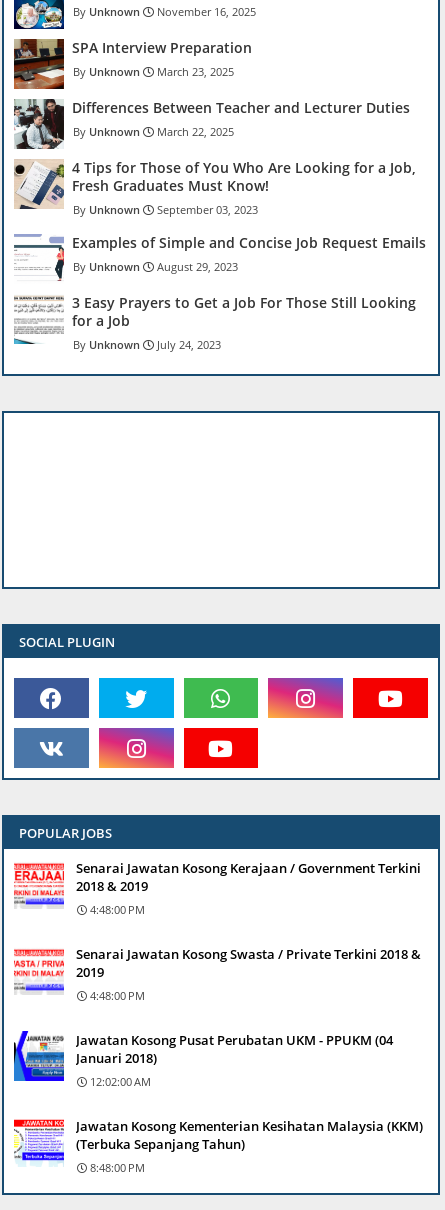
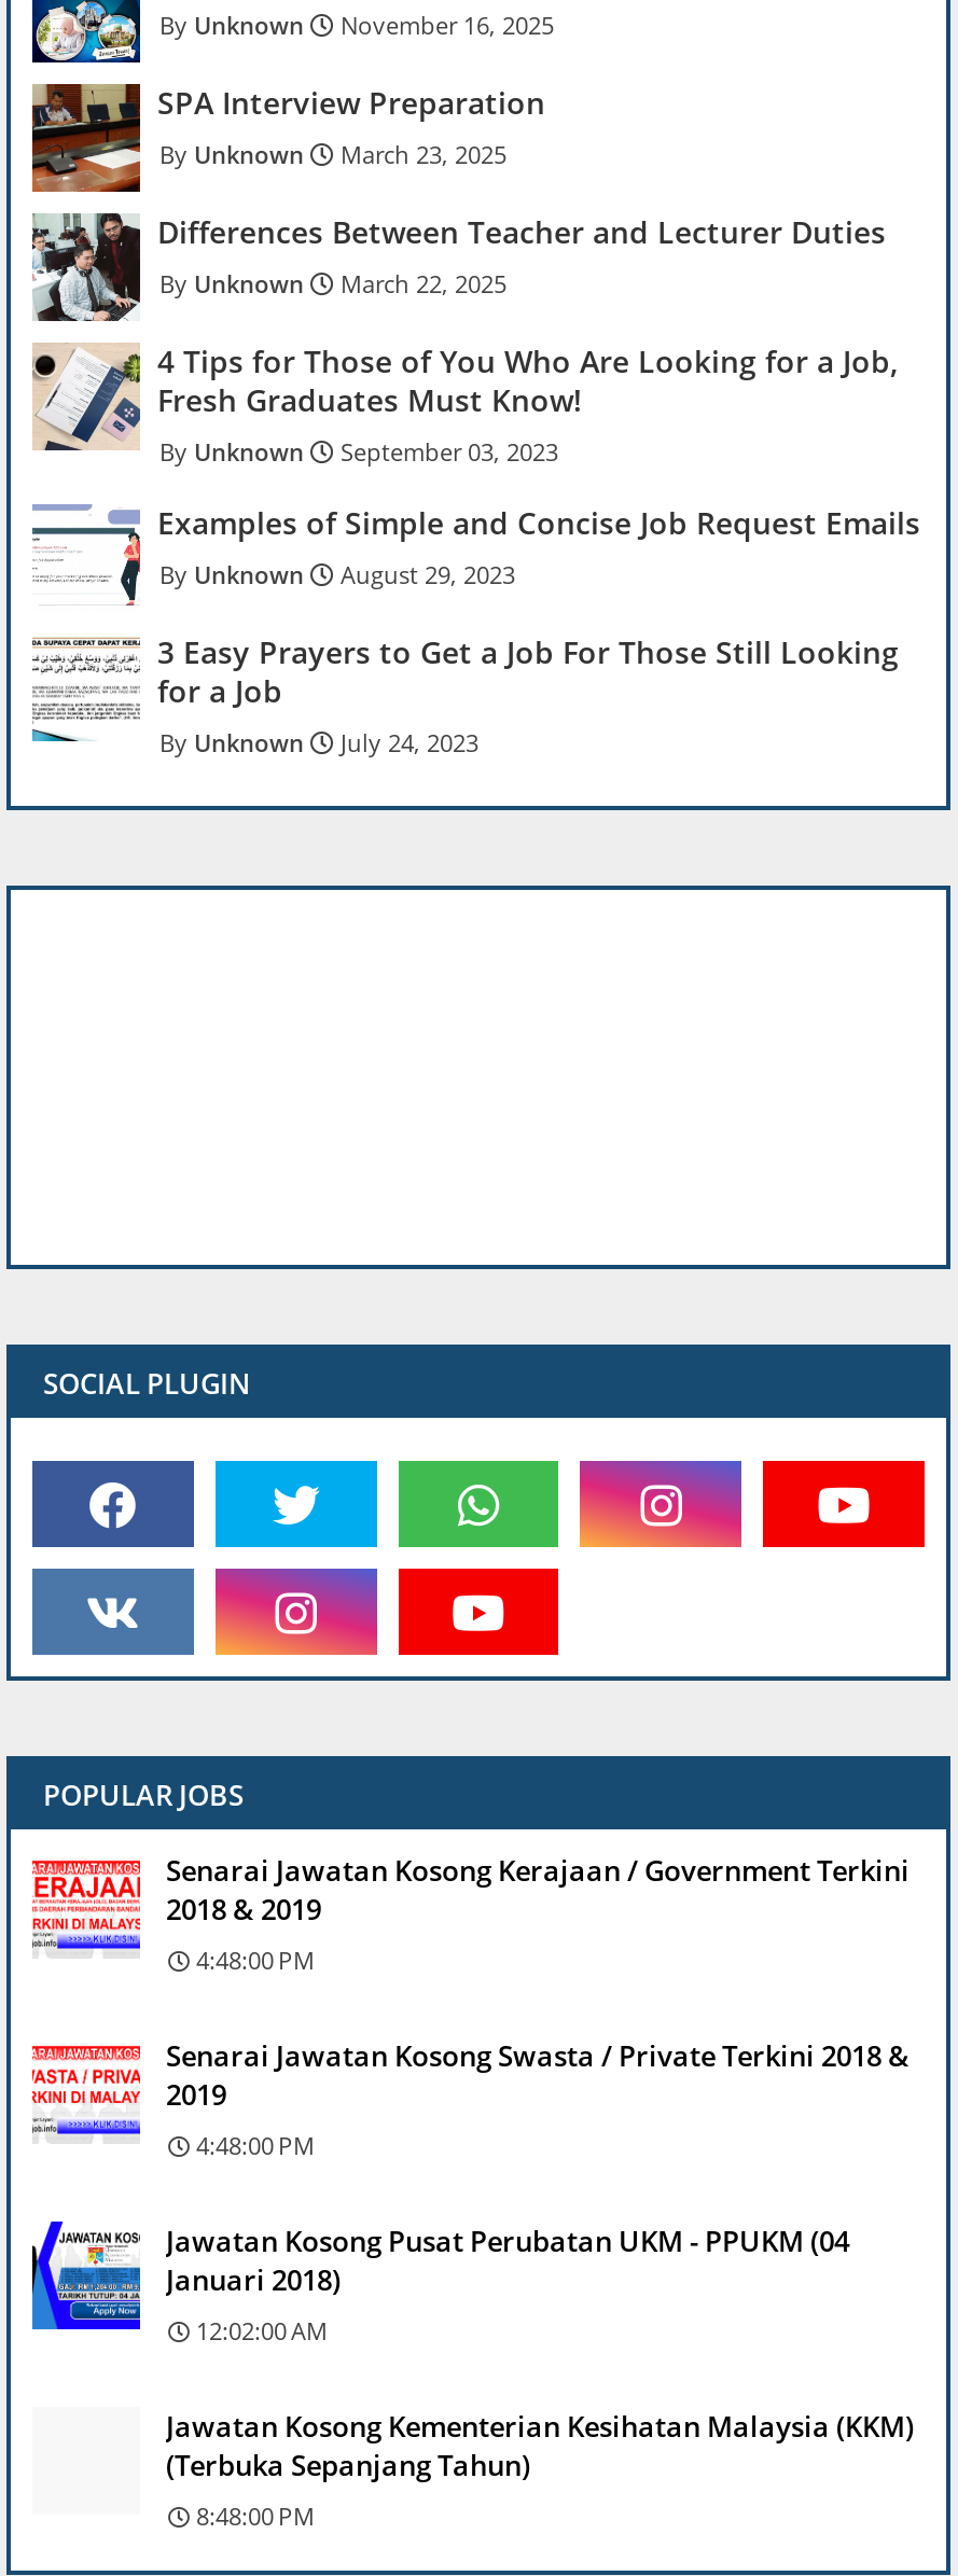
- [image]
